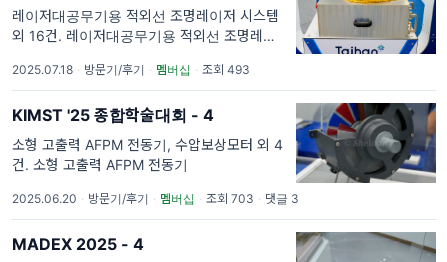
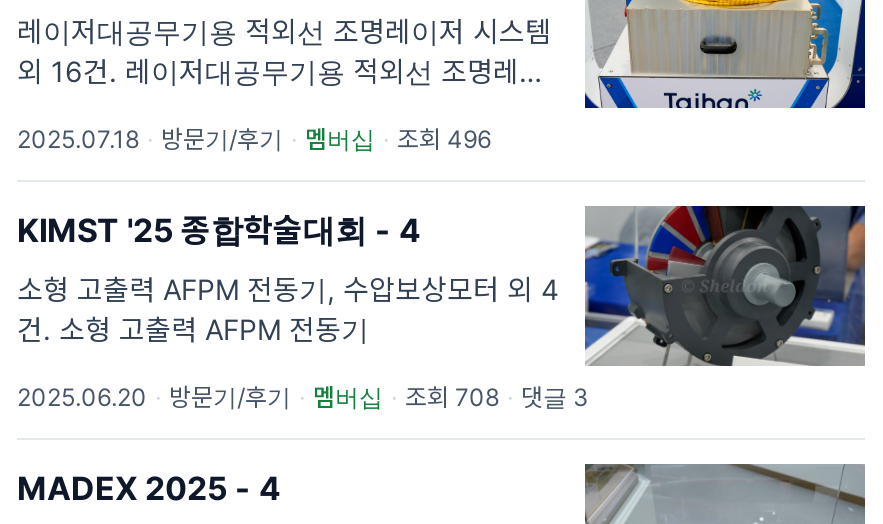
- 2025.07.18 · 방문기/후기 · 멤버십 · 조회 493
+ 2025.07.18 · 방문기/후기 · 멤버십 · 조회 496

- 2025.06.20 · 방문기/후기 · 멤버십 · 조회 703 · 댓글 3
+ 2025.06.20 · 방문기/후기 · 멤버십 · 조회 708 · 댓글 3
